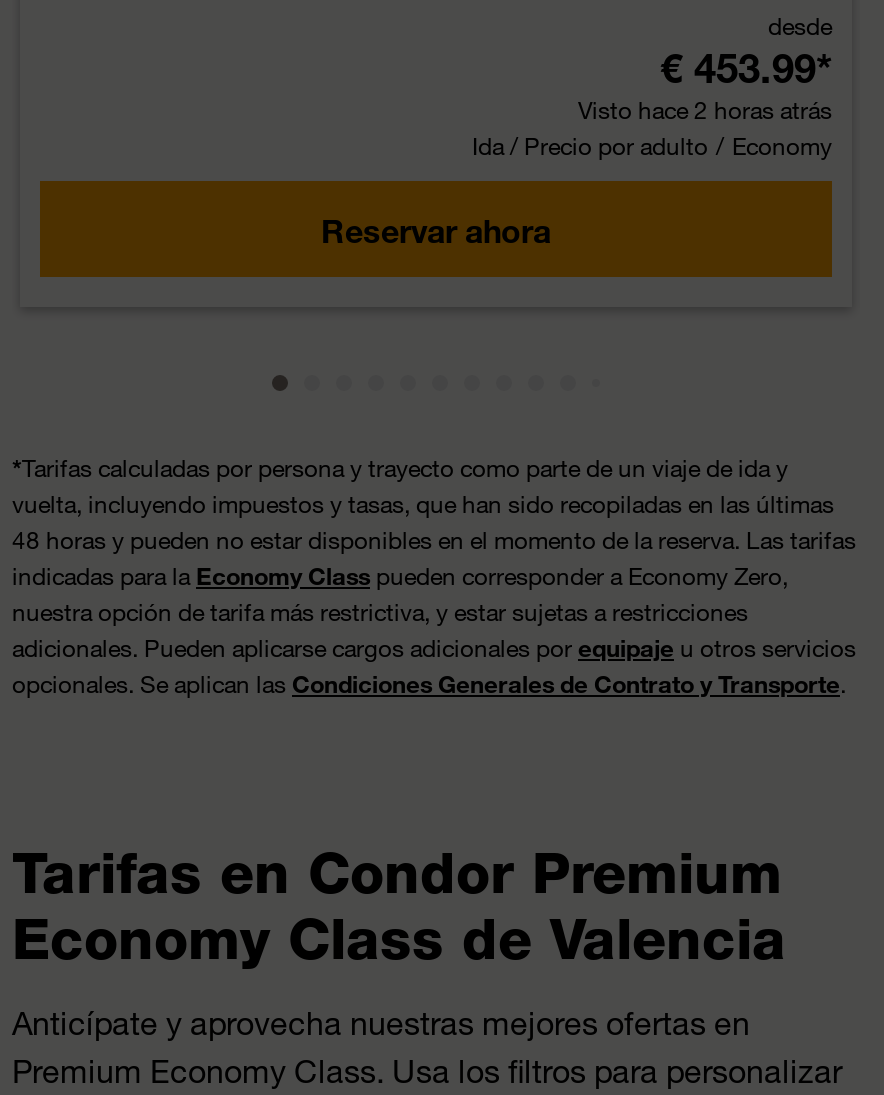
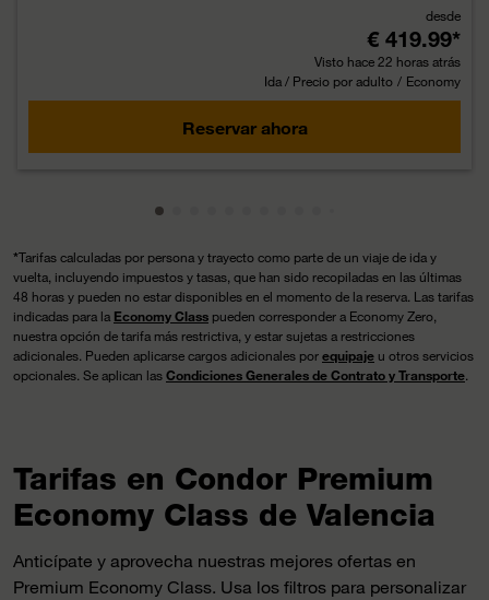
- € 453.99*
+ € 419.99*

- Visto hace 2 horas atrás
+ Visto hace 22 horas atrás
